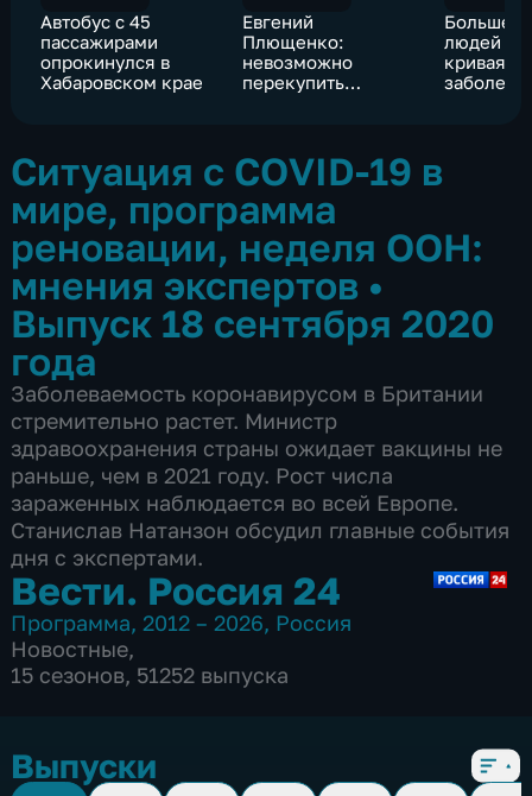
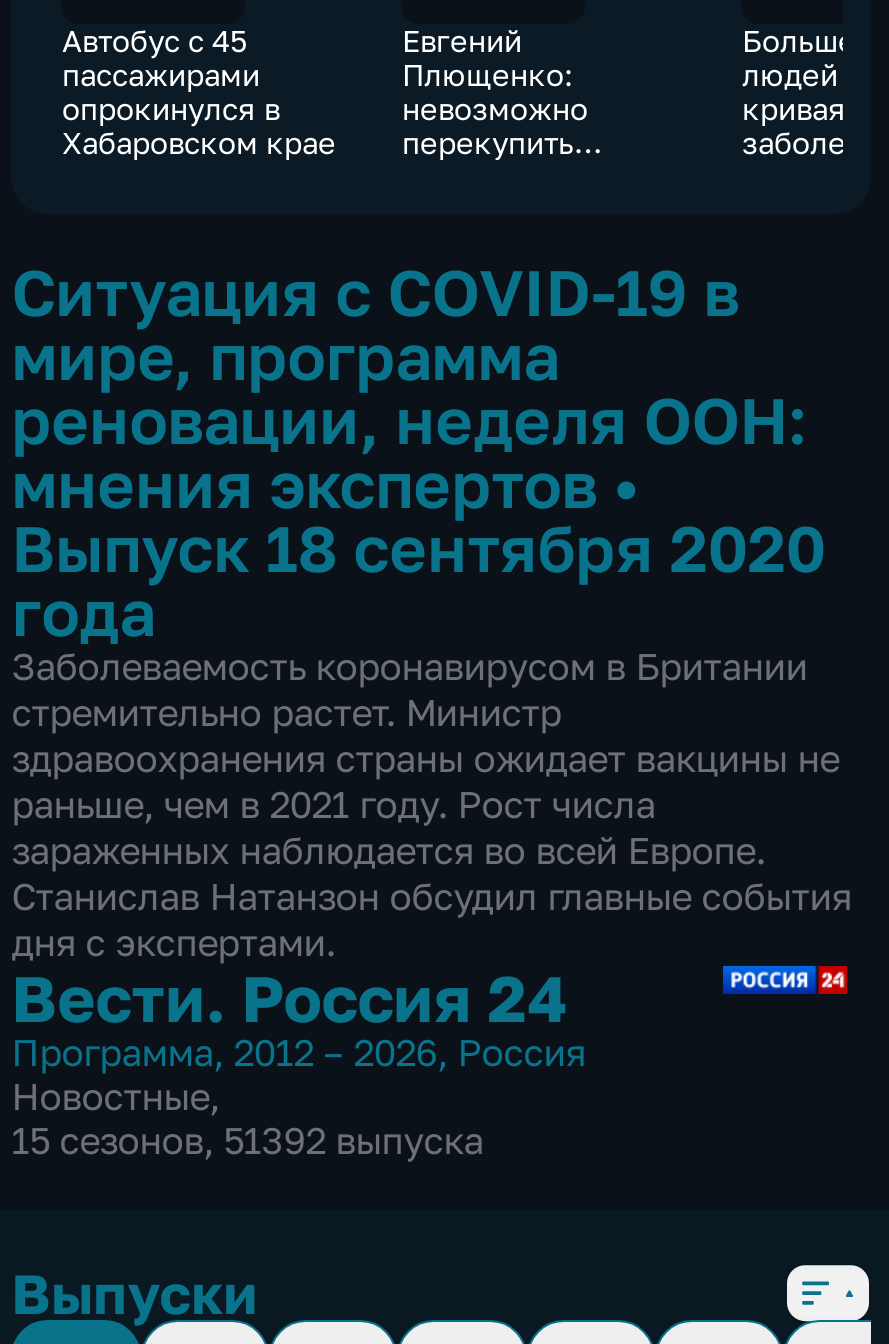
- 15 сезонов, 51252 выпуска
+ 15 сезонов, 51392 выпуска
